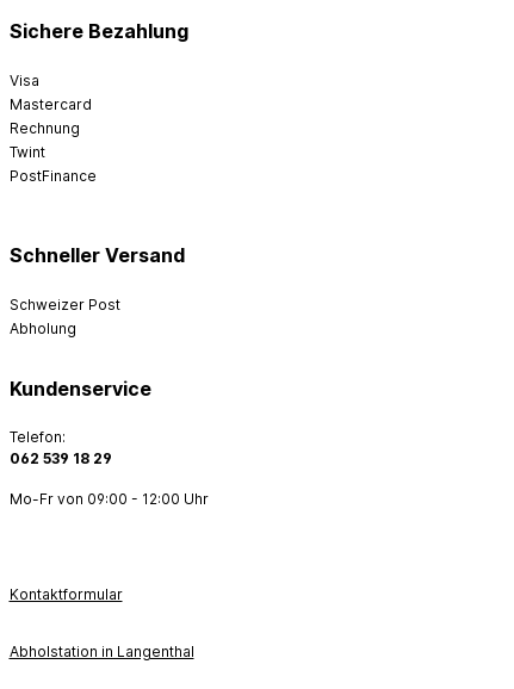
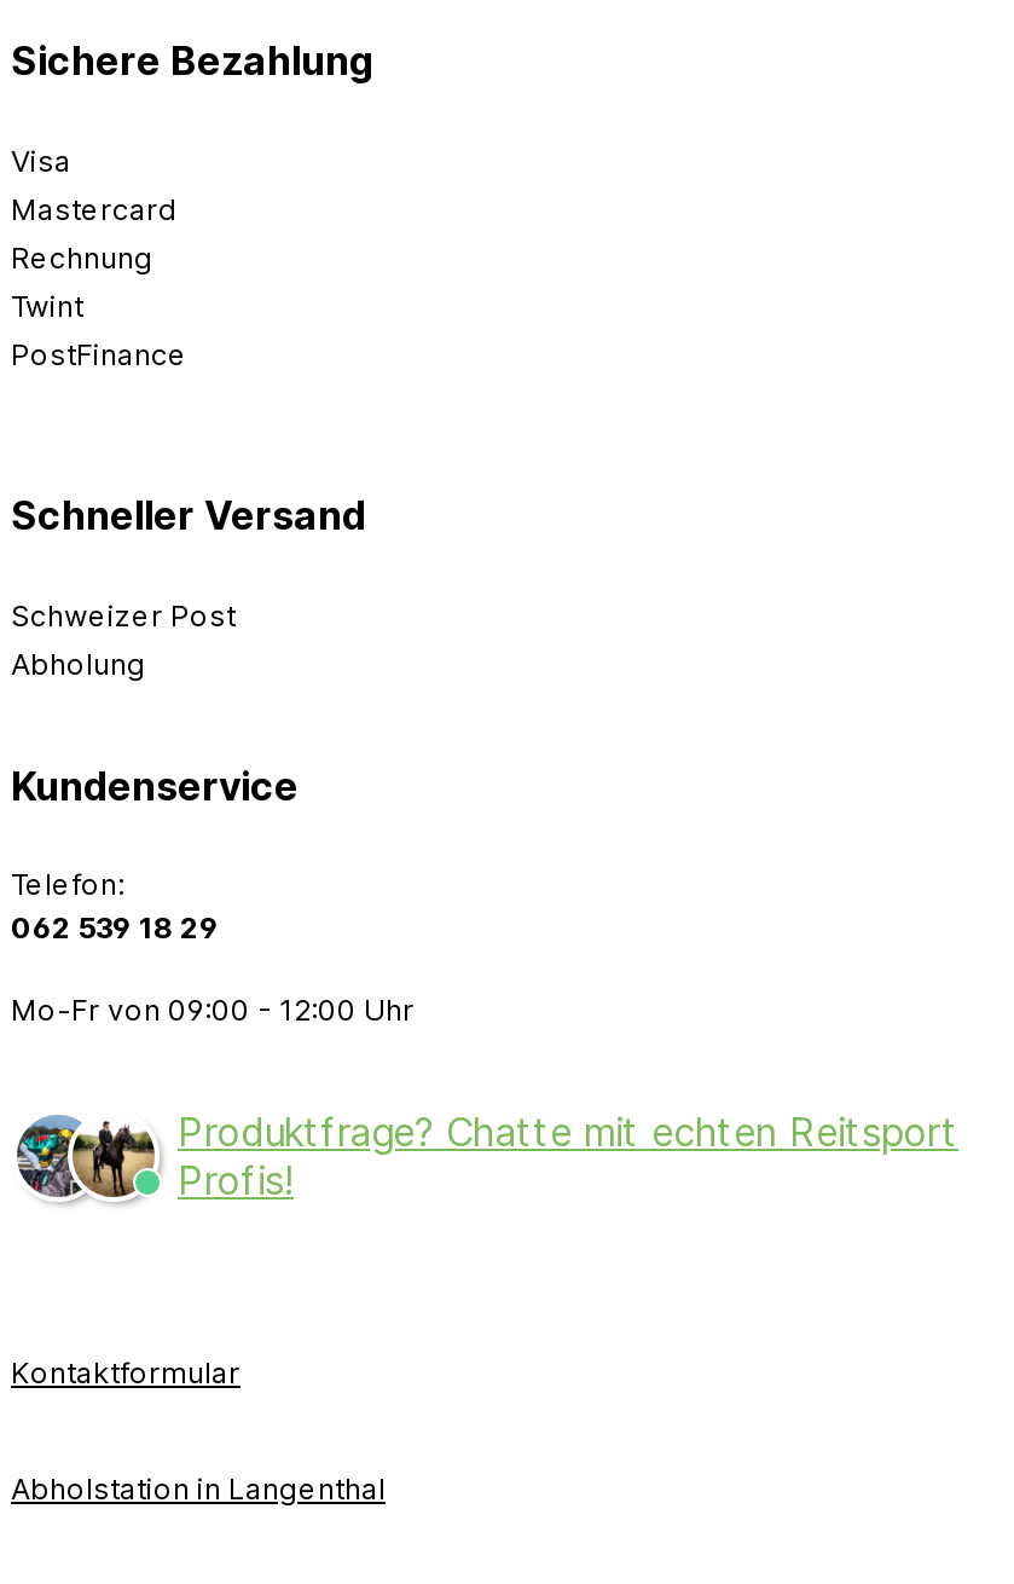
+ [image]
+ Produktfrage? Chatte mit echten Reitsport
+ Profis!
